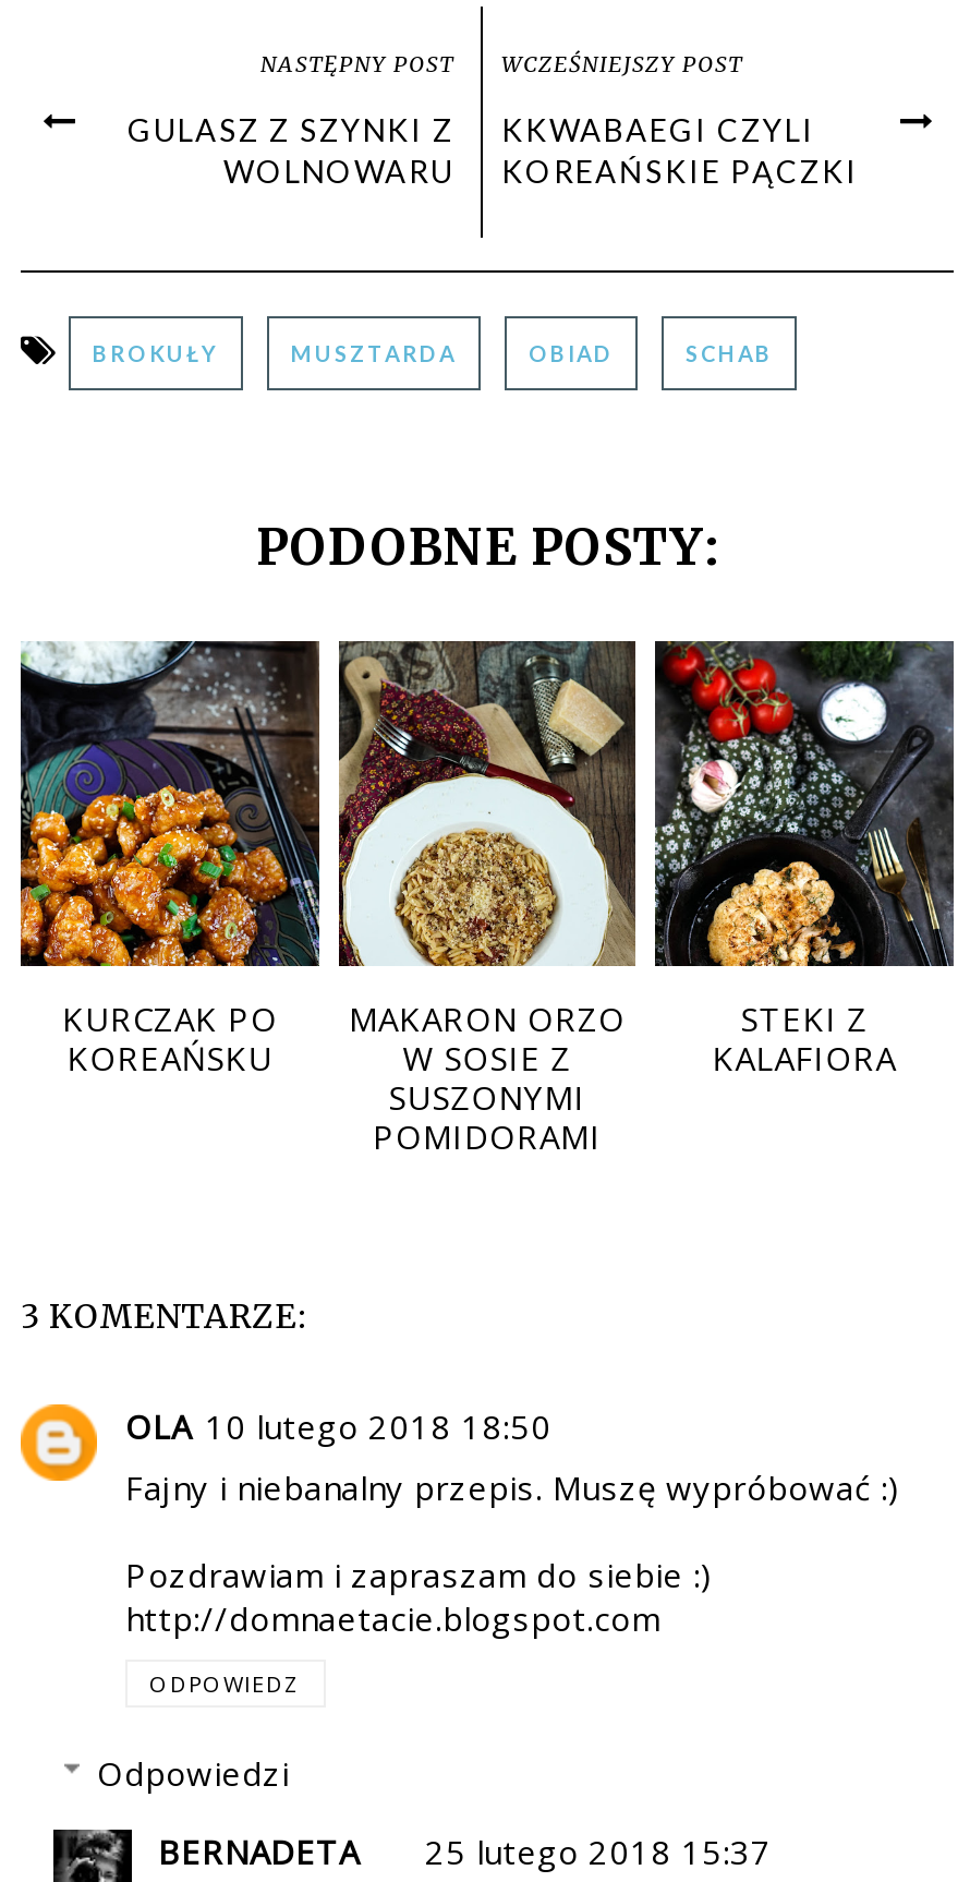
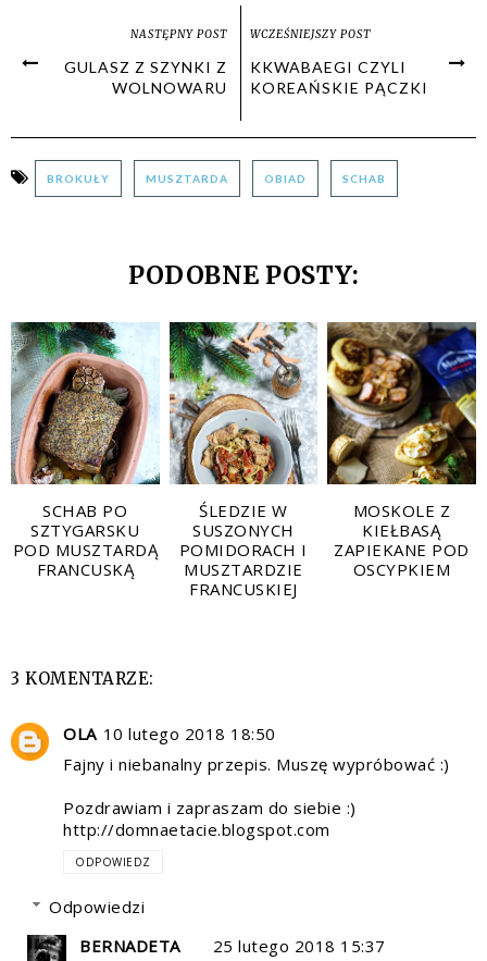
- [image]
- KURCZAK PO
- KOREAŃSKU
+ [image]
+ SCHAB PO
+ SZTYGARSKU
+ POD MUSZTARDĄ
+ FRANCUSKĄ

- [image]
- MAKARON ORZO
- W SOSIE Z
- SUSZONYMI
- POMIDORAMI
+ [image]
+ ŚLEDZIE W
+ SUSZONYCH
+ POMIDORACH I
+ MUSZTARDZIE
+ FRANCUSKIEJ

- [image]
- STEKI Z
- KALAFIORA
+ [image]
+ MOSKOLE Z
+ KIEŁBASĄ
+ ZAPIEKANE POD
+ OSCYPKIEM
